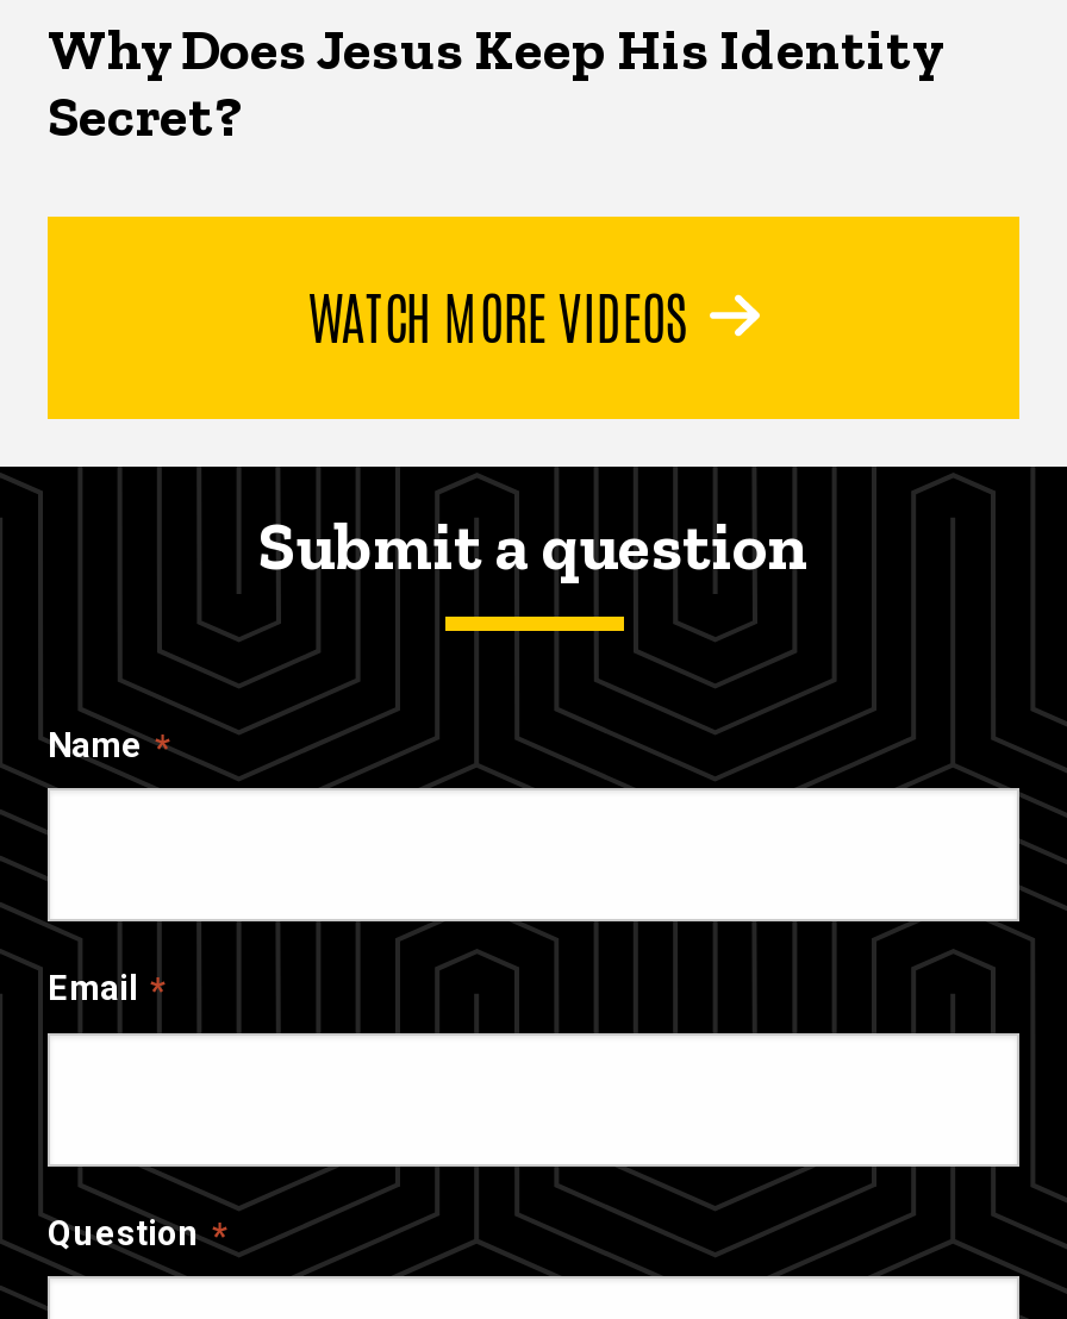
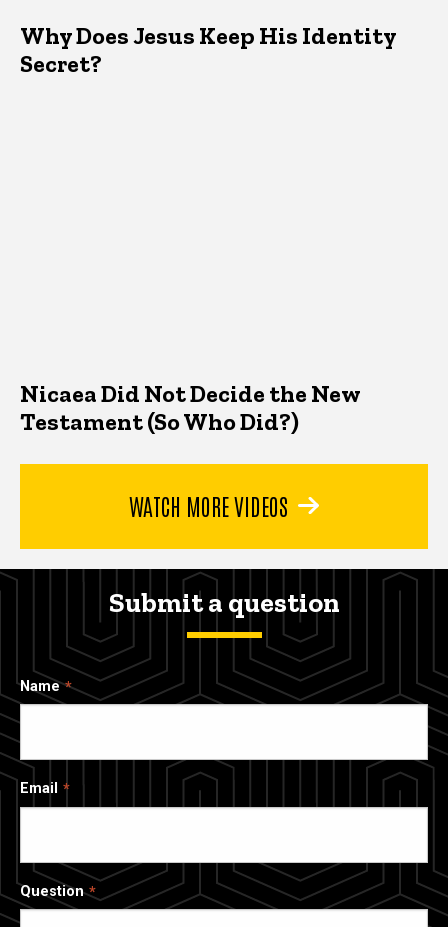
+ Nicaea Did Not Decide the New
+ Testament (So Who Did?)
